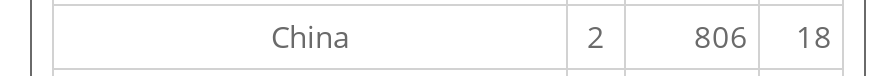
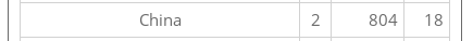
- 806 18
+ 804 18
